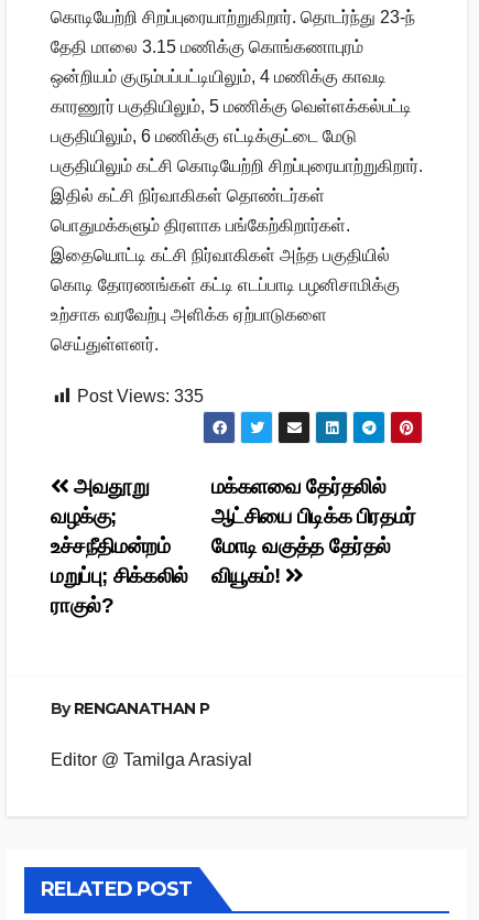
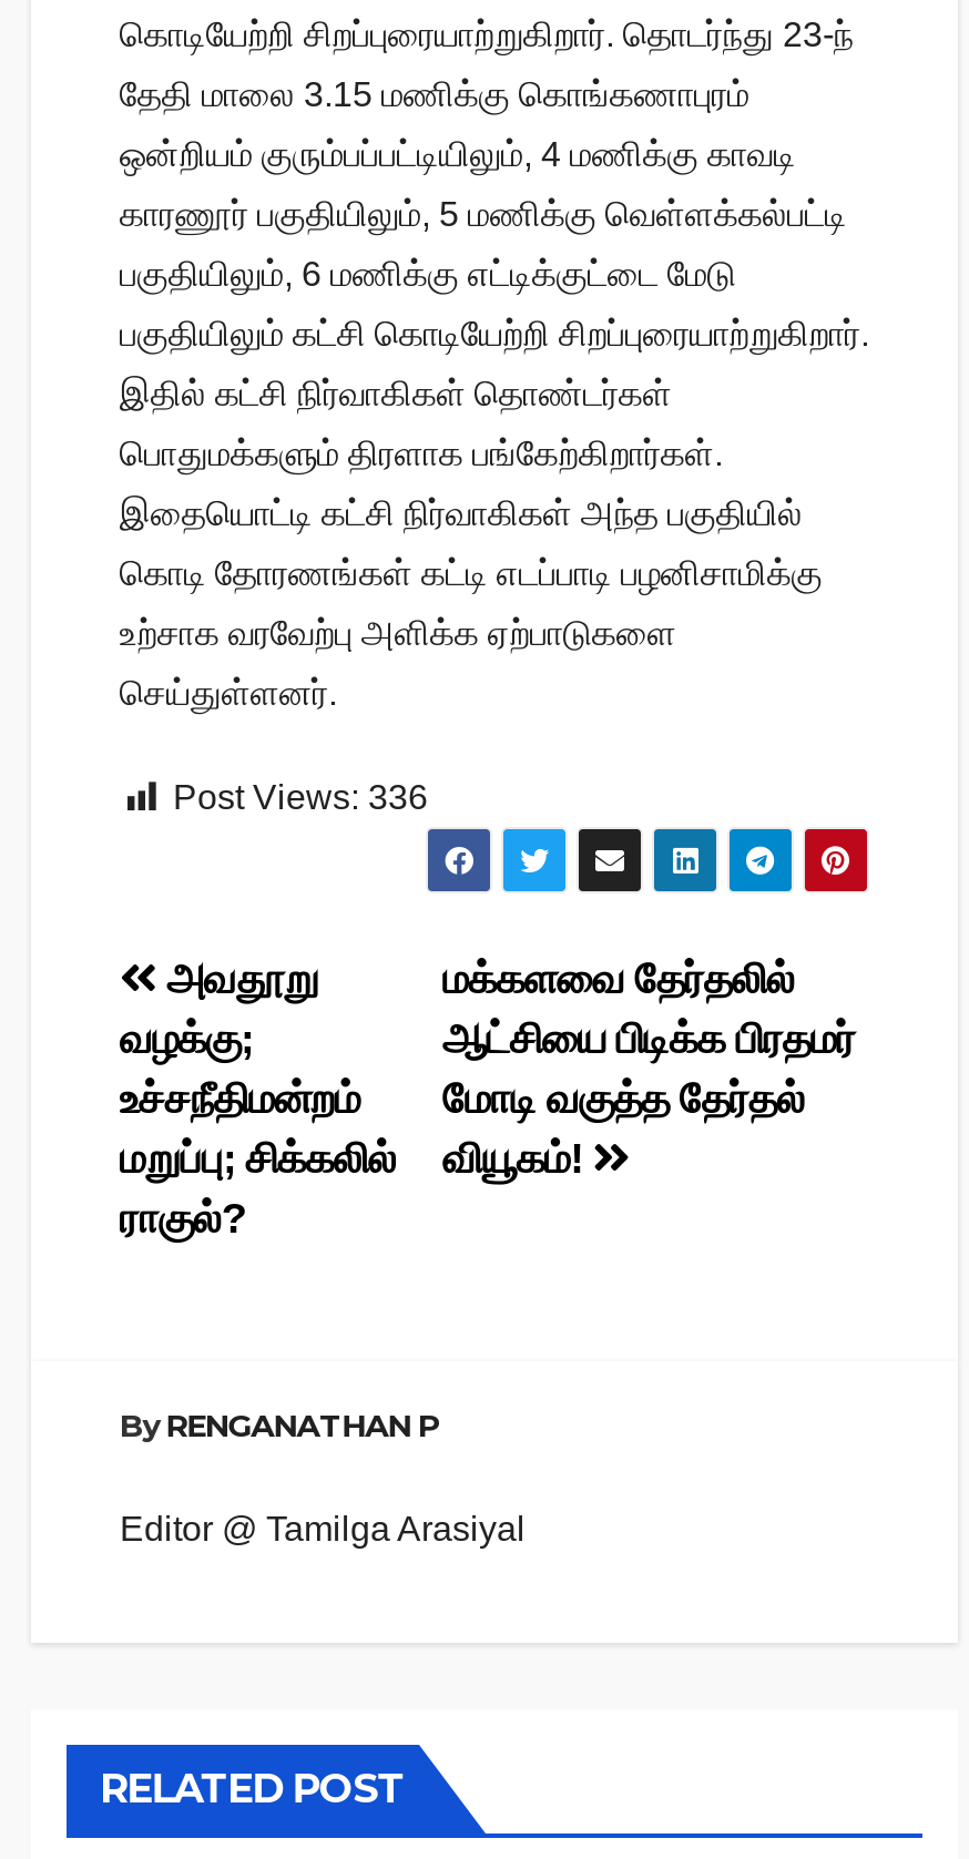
- Post Views: 335
+ Post Views: 336
